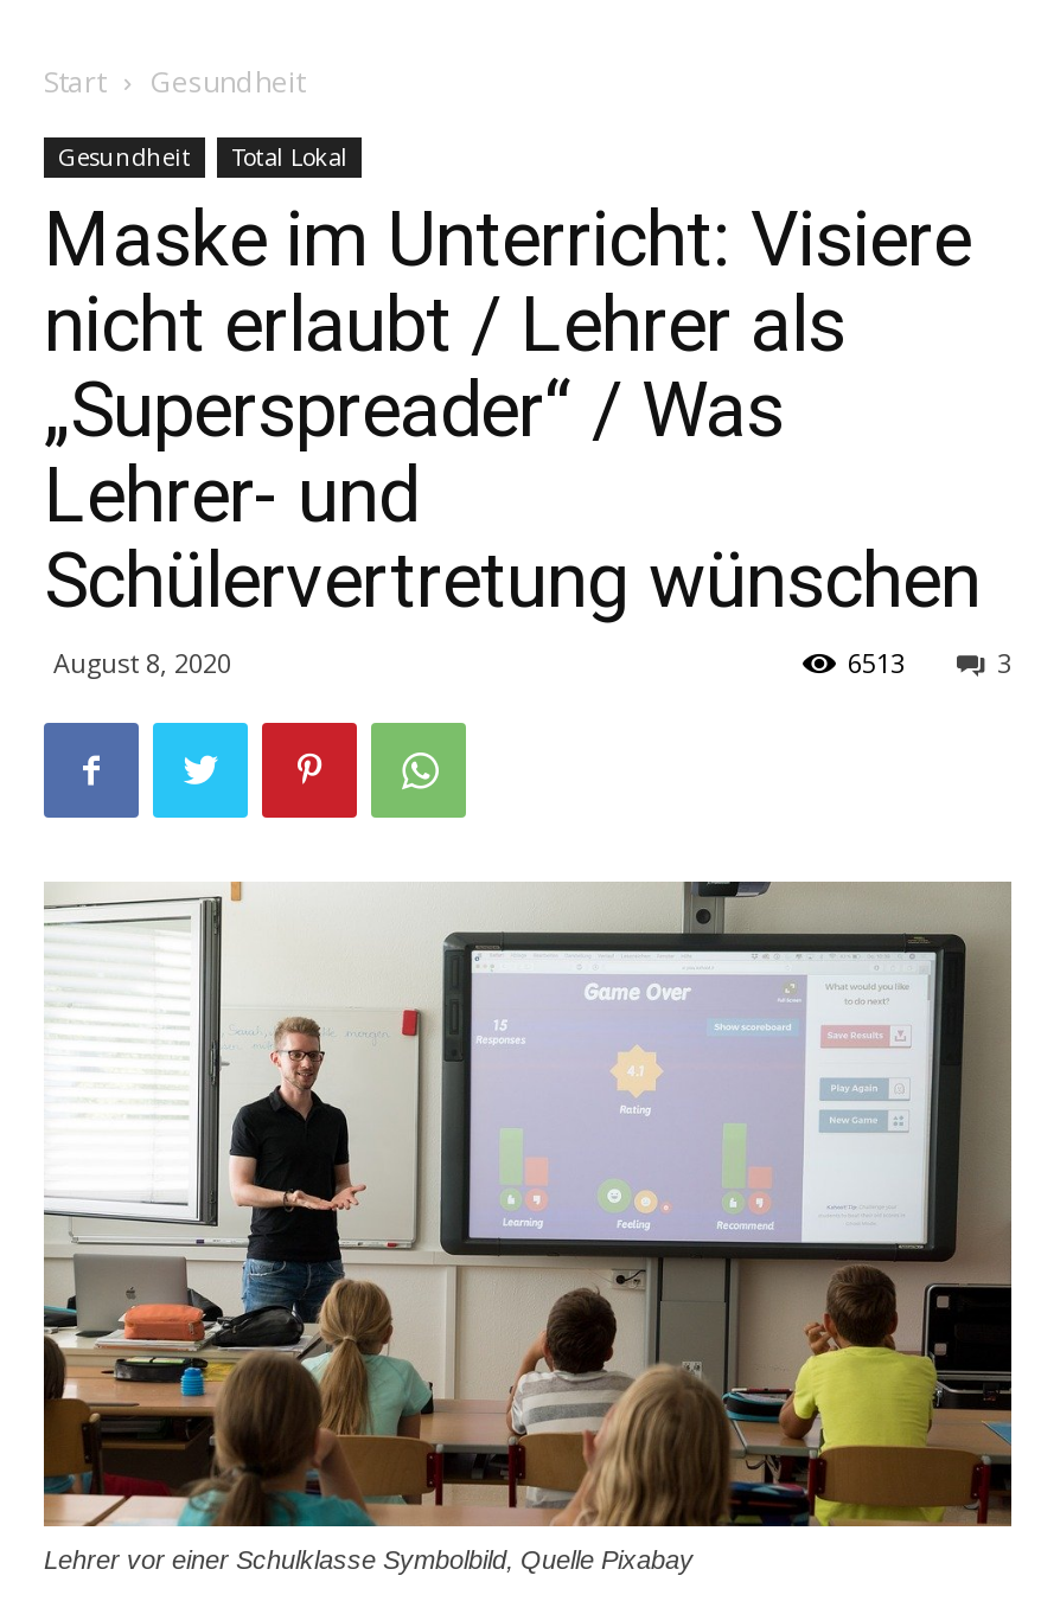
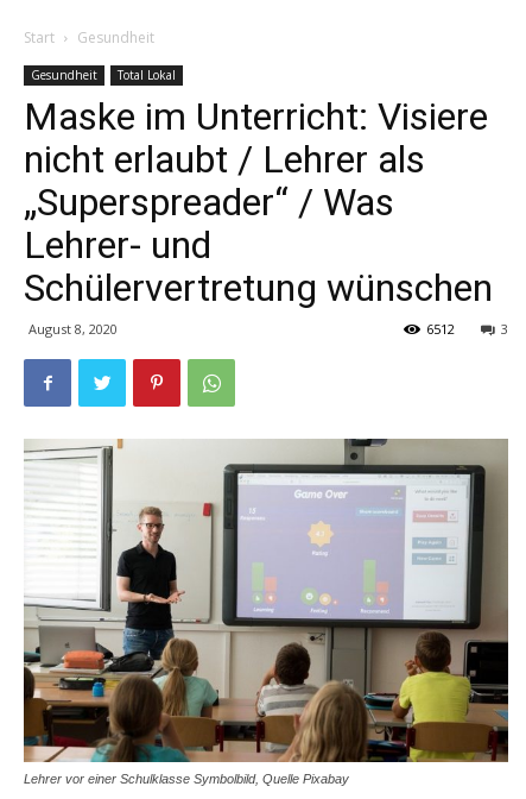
- 6513
+ 6512
